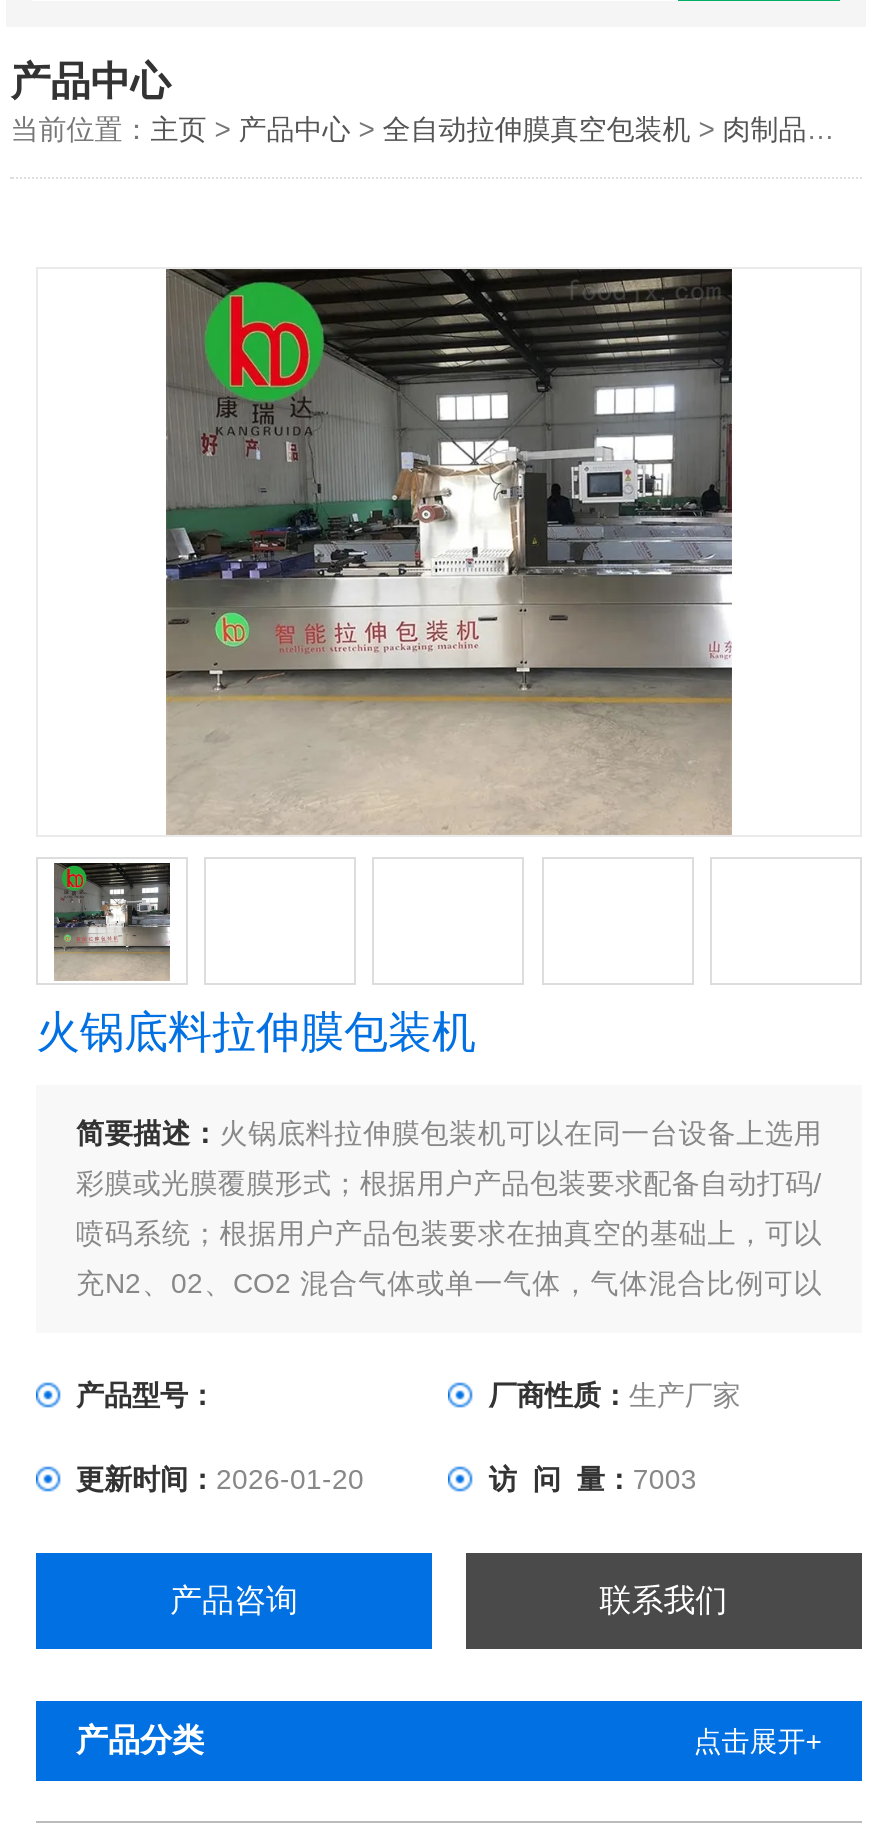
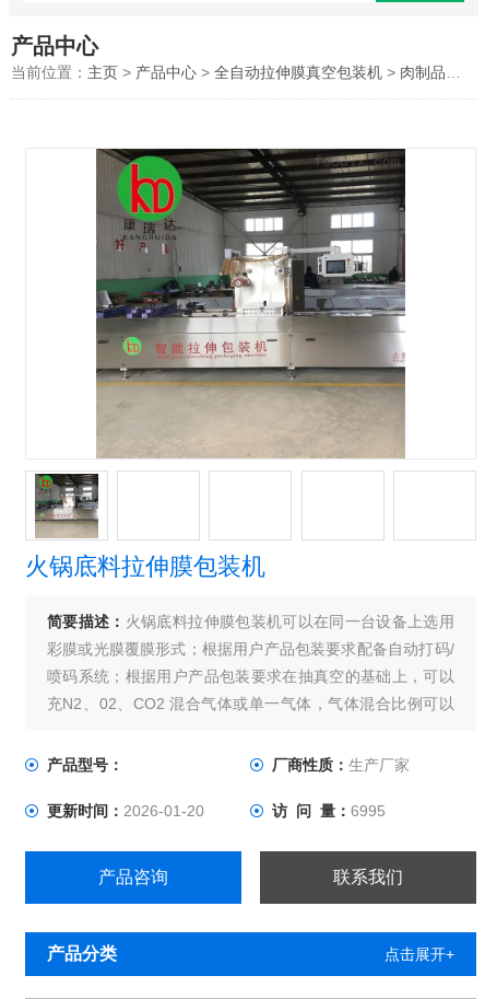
- 访 问 量：7003
+ 访 问 量：6995
